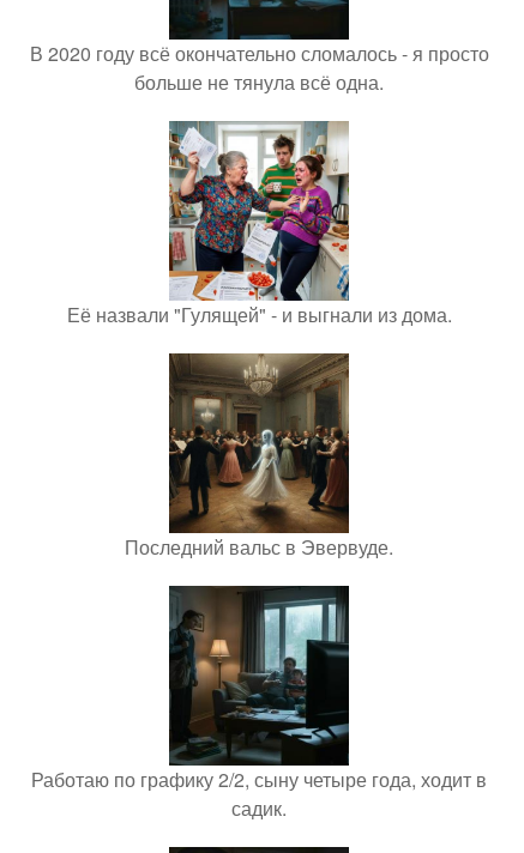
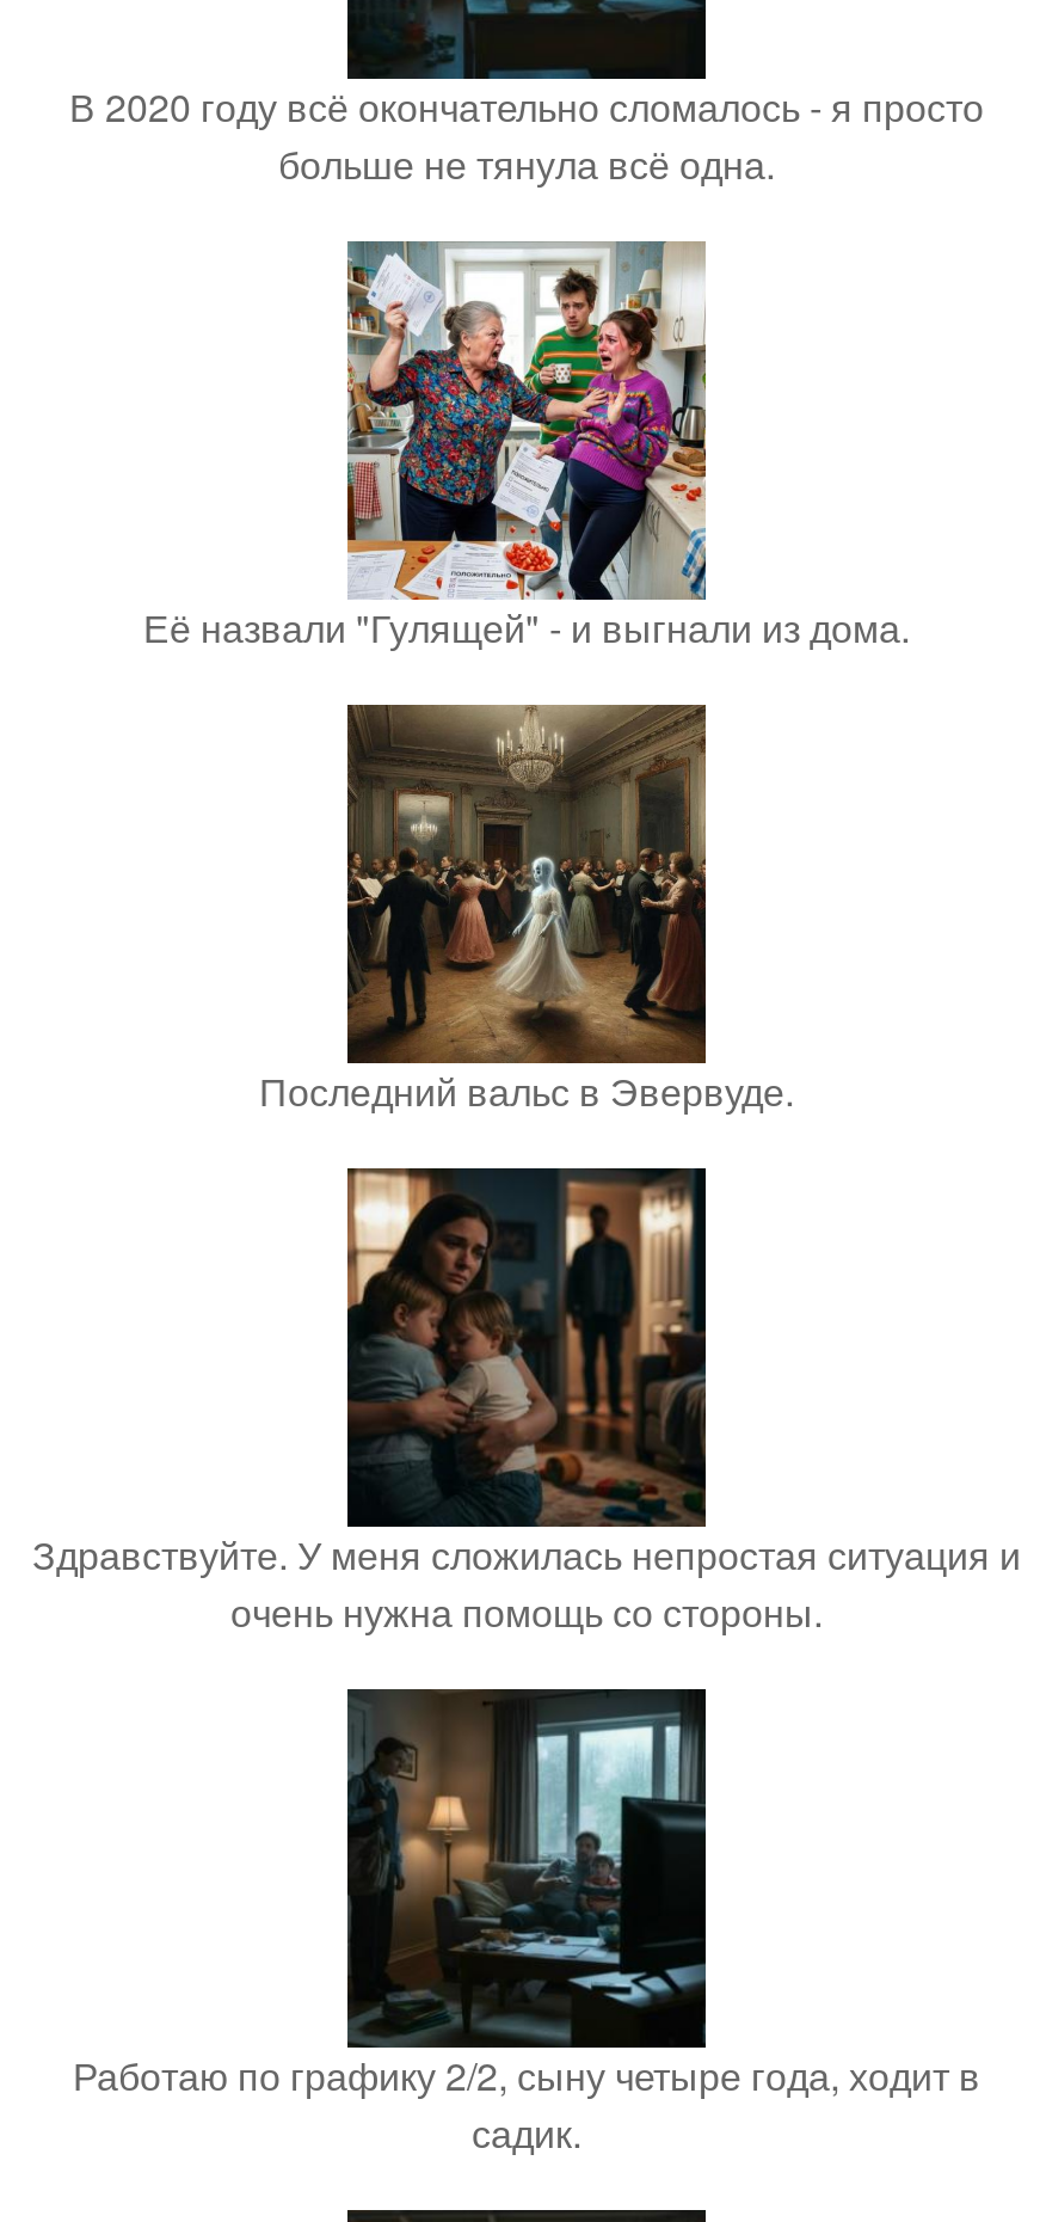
+ [image]
+ Здравствуйте. У меня сложилась непростая ситуация и
+ очень нужна помощь со стороны.
